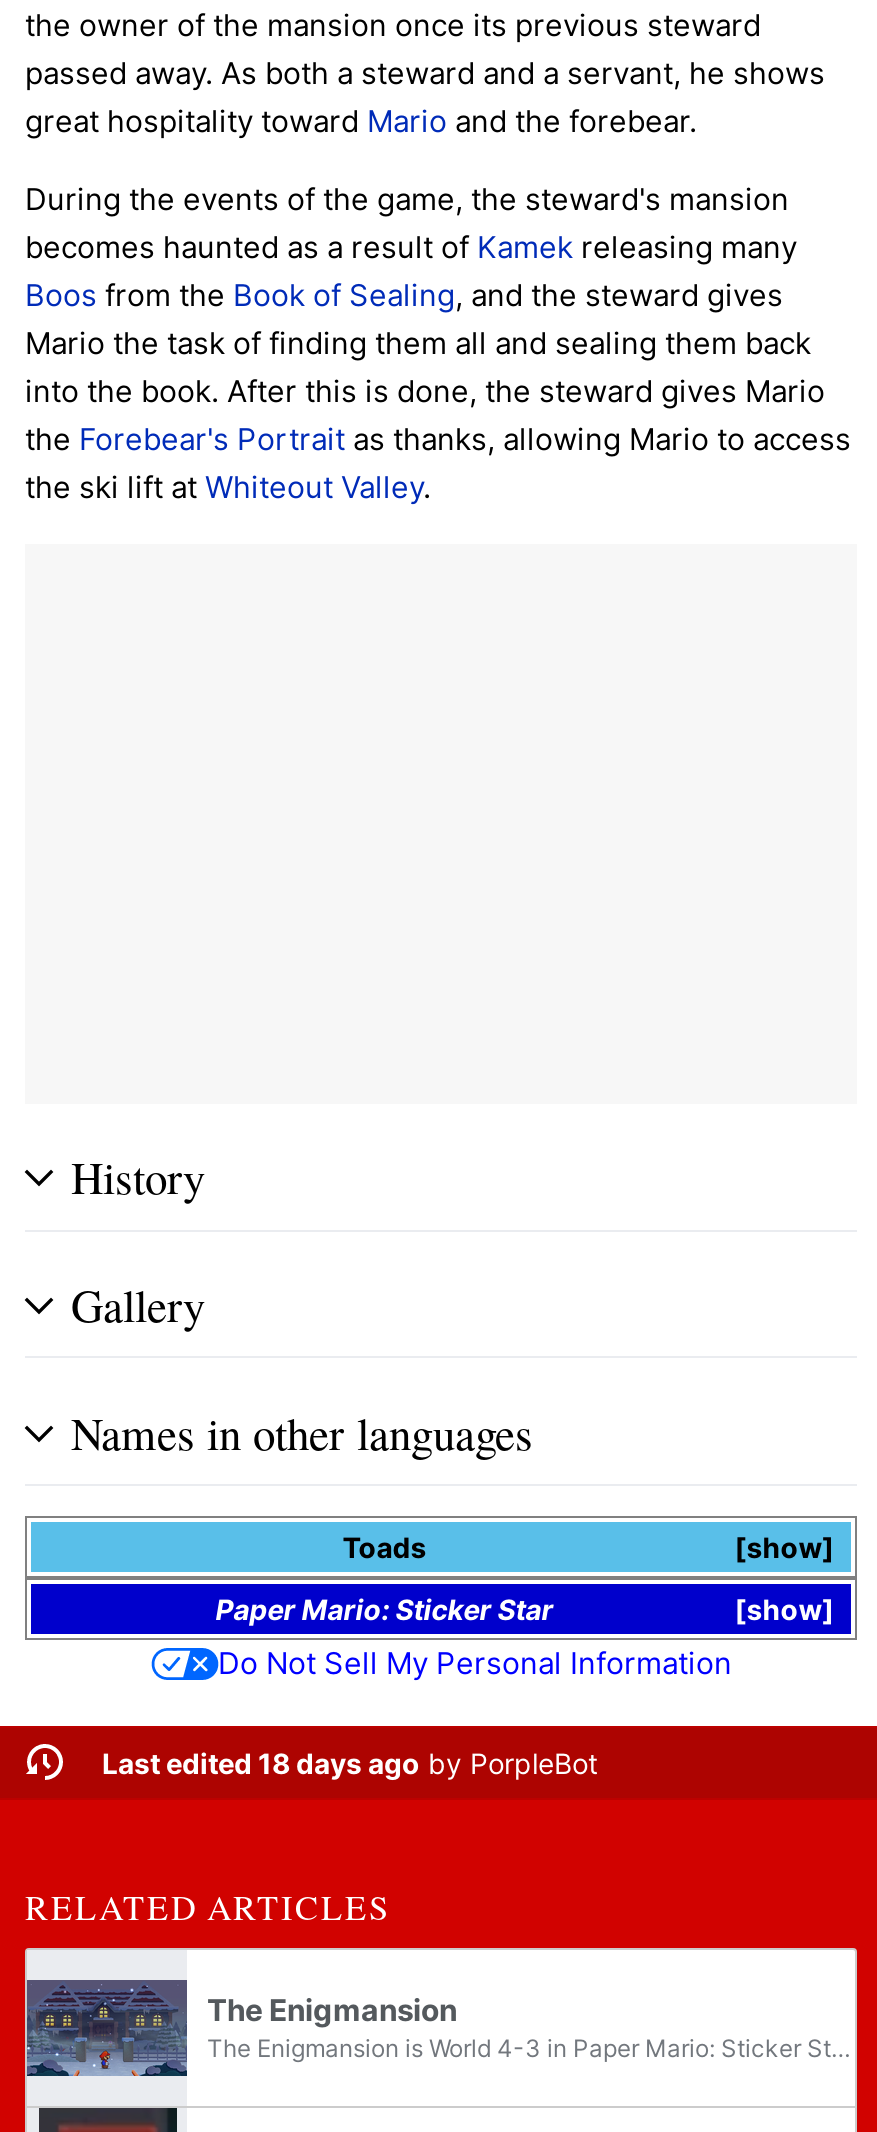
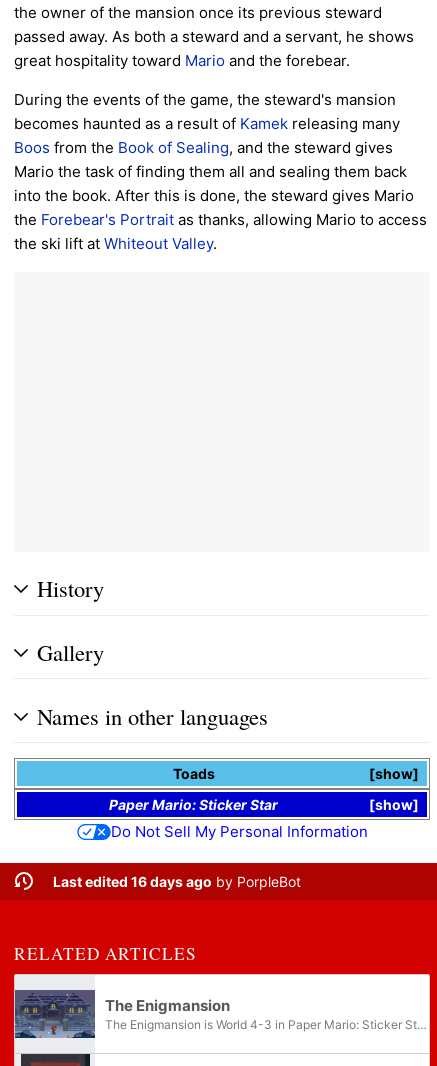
- Last edited 18 days ago by PorpleBot
+ Last edited 16 days ago by PorpleBot
